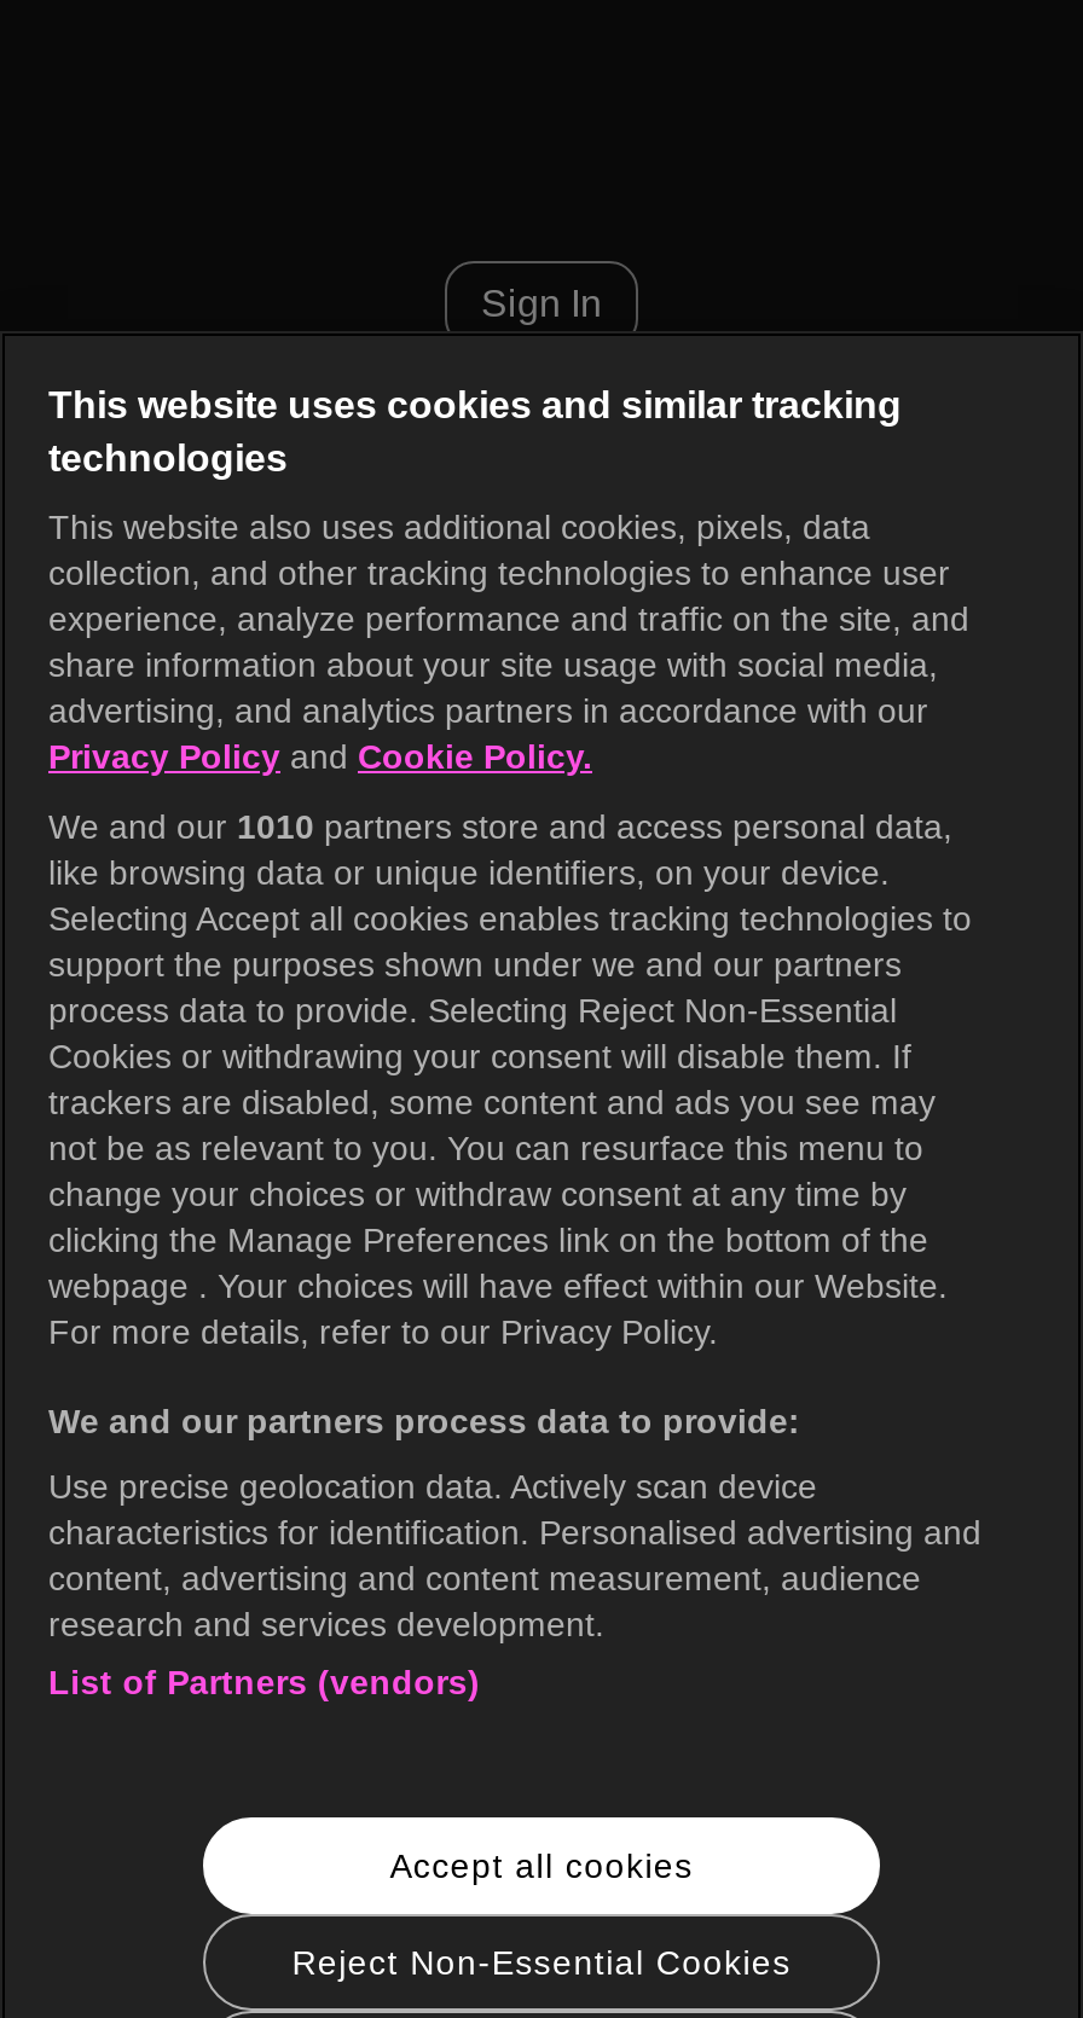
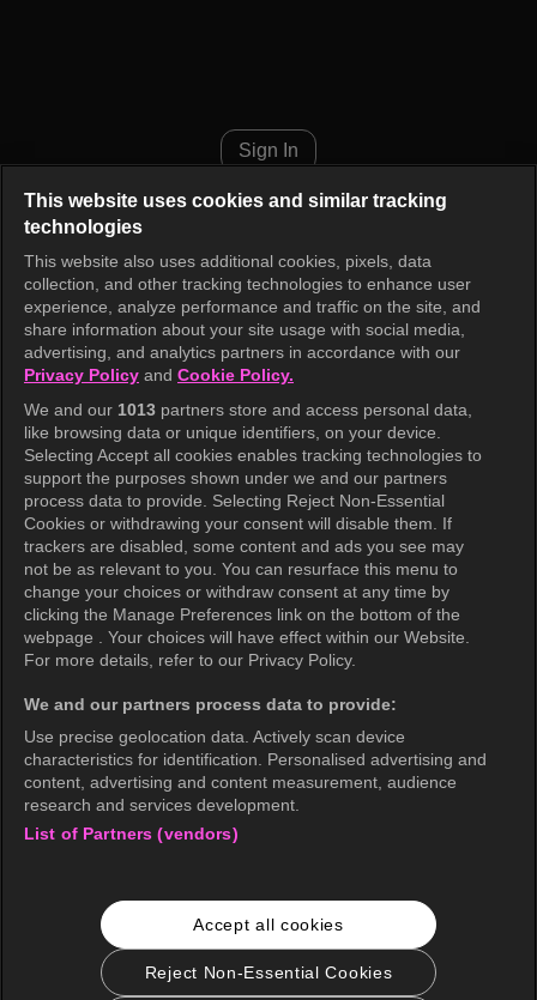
- We and our 1010 partners store and access personal data,
+ We and our 1013 partners store and access personal data,
